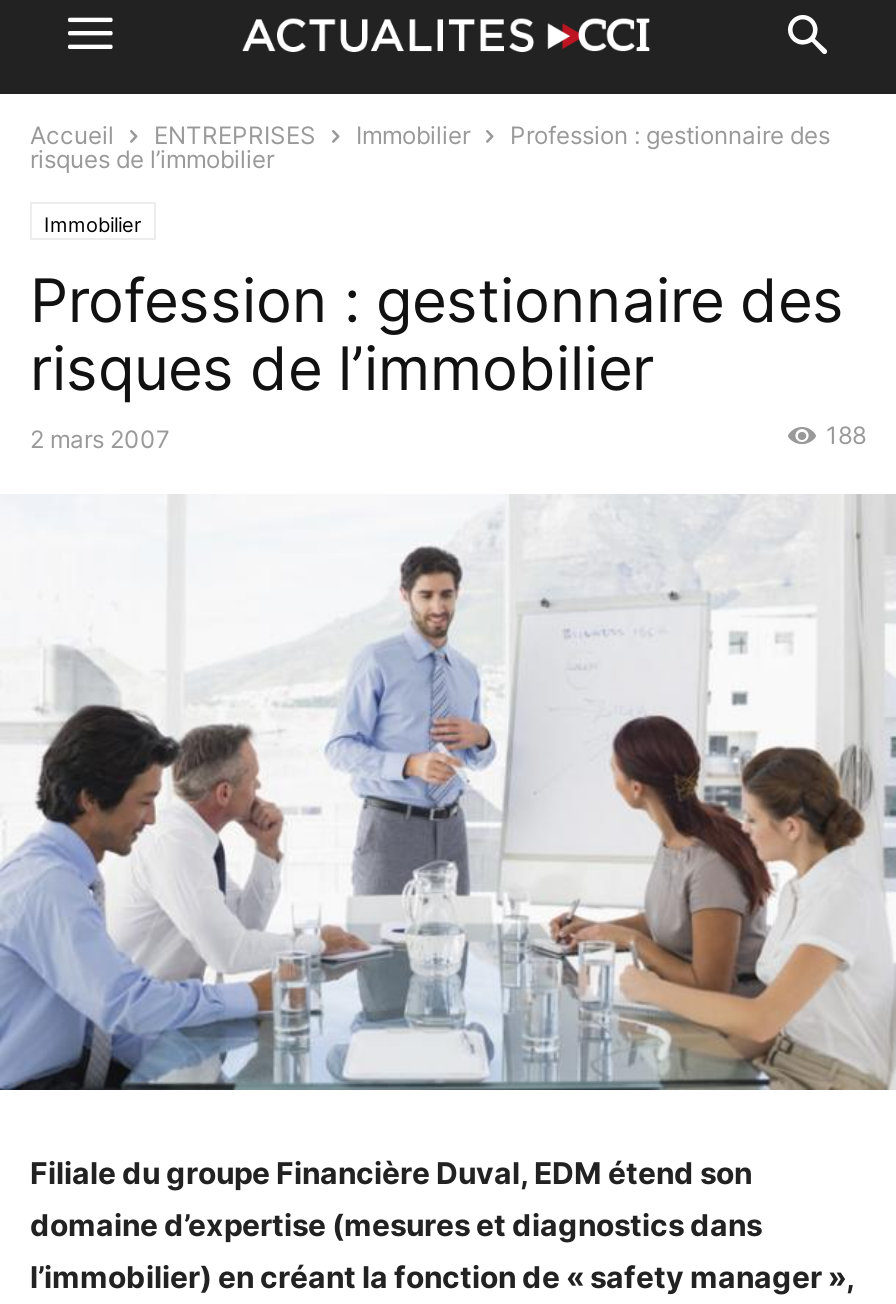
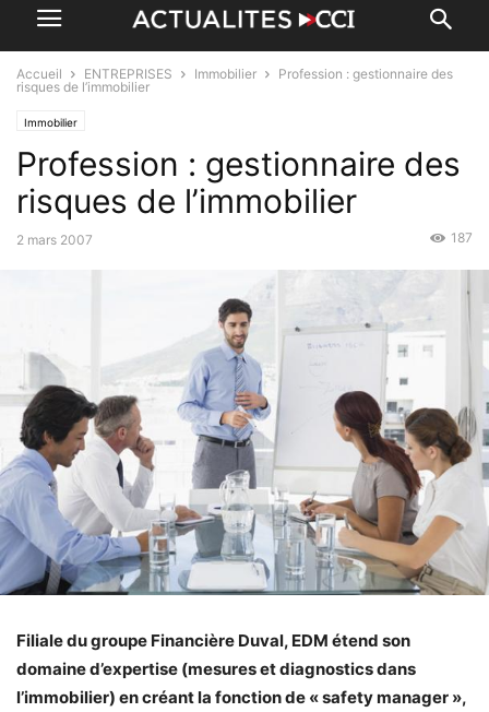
- 188
+ 187
